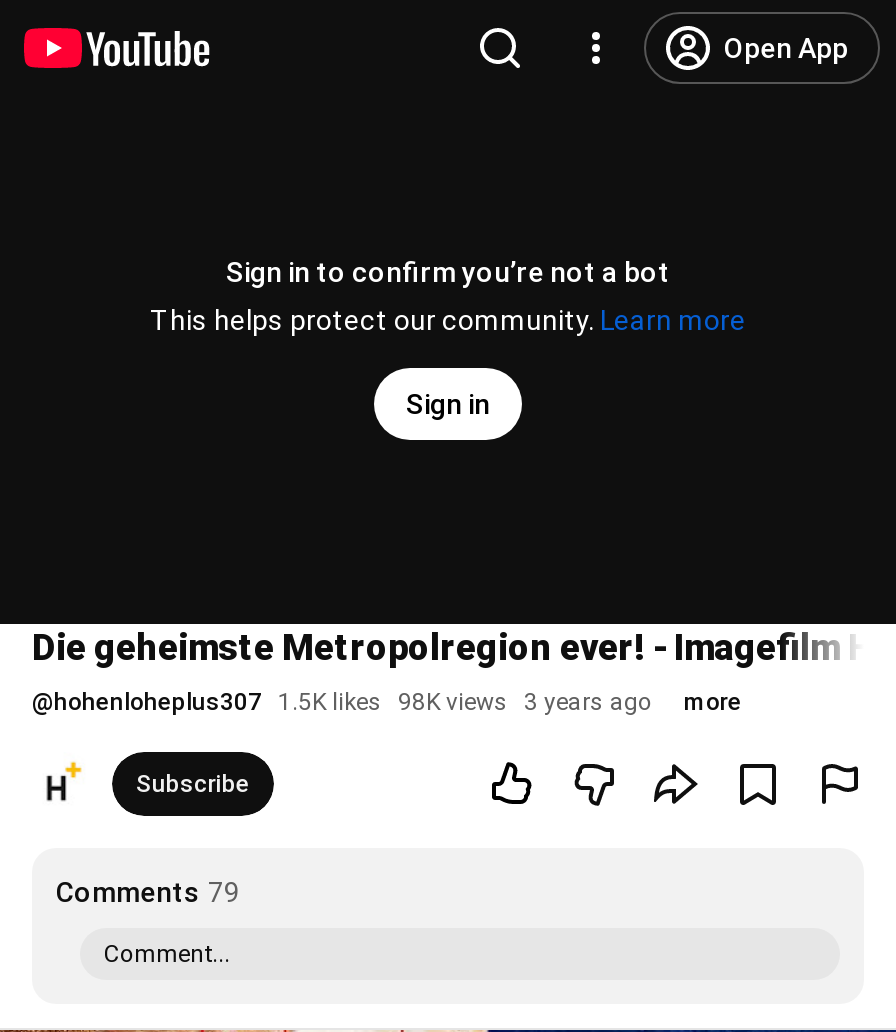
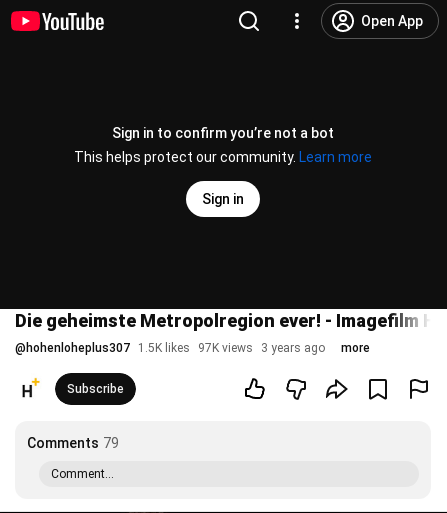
- @hohenloheplus307 1.5K likes 98K views 3 years ago
+ @hohenloheplus307 1.5K likes 97K views 3 years ago
